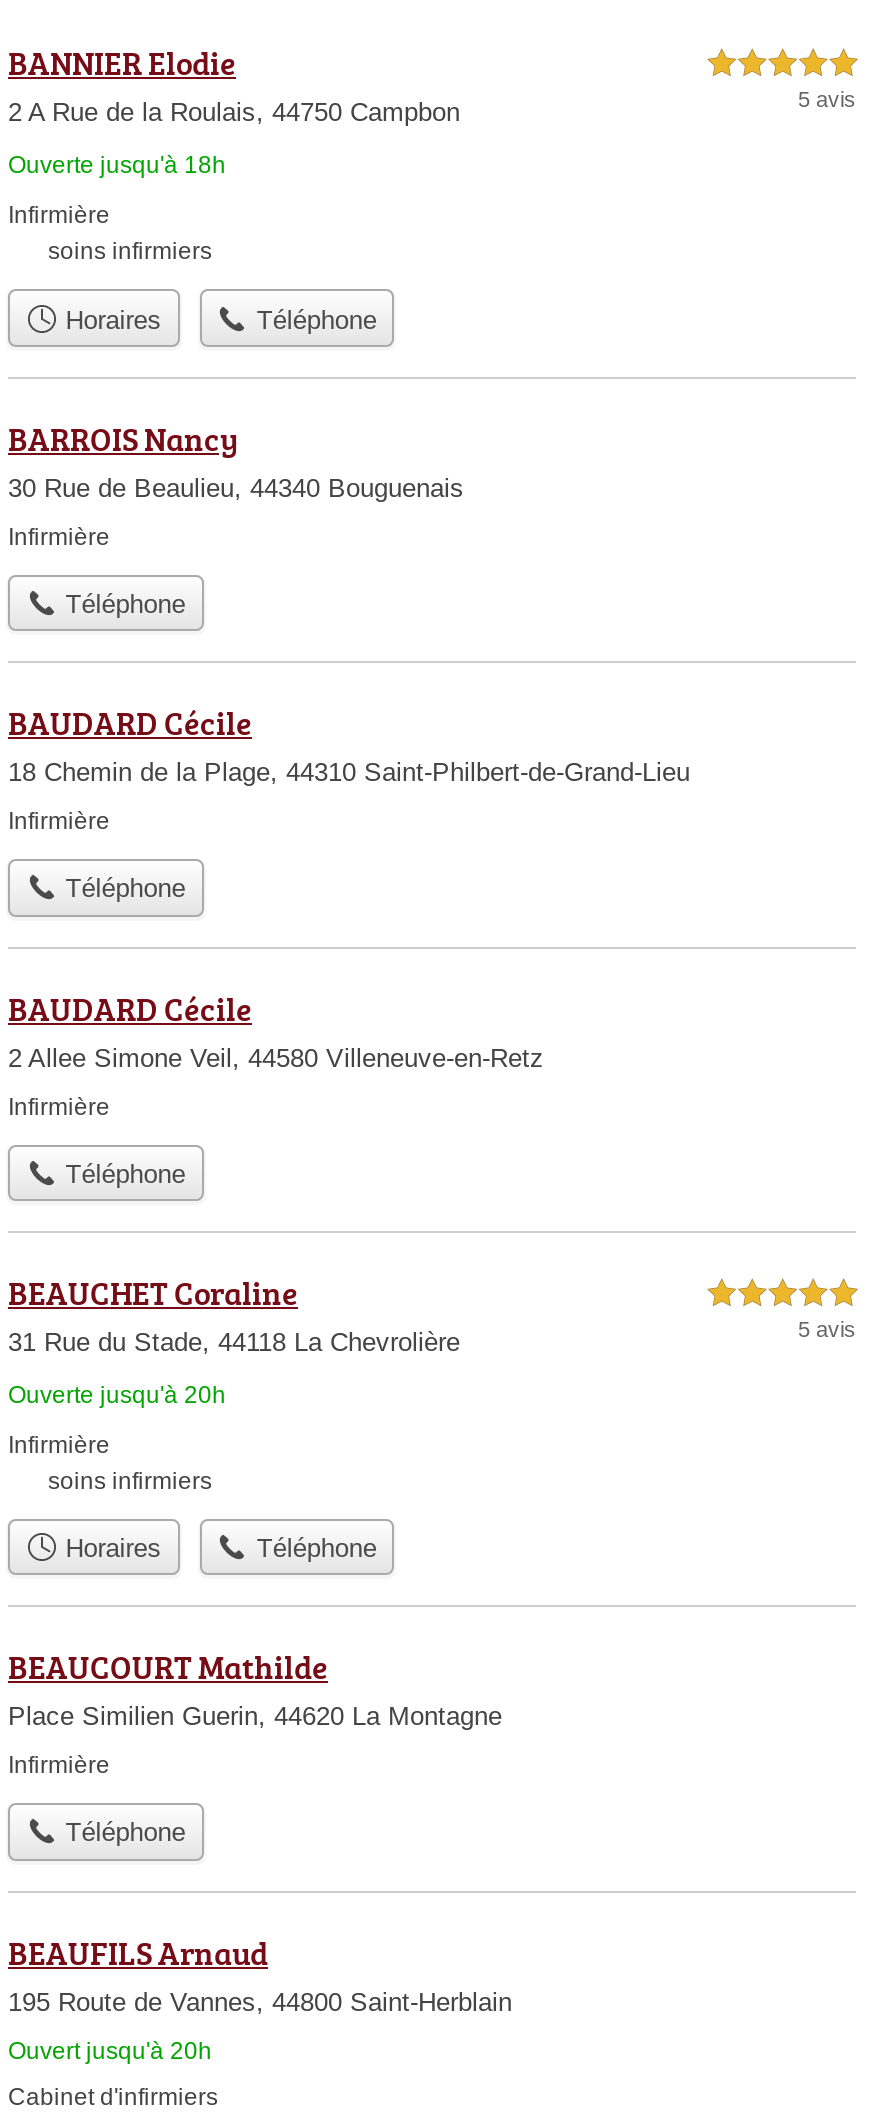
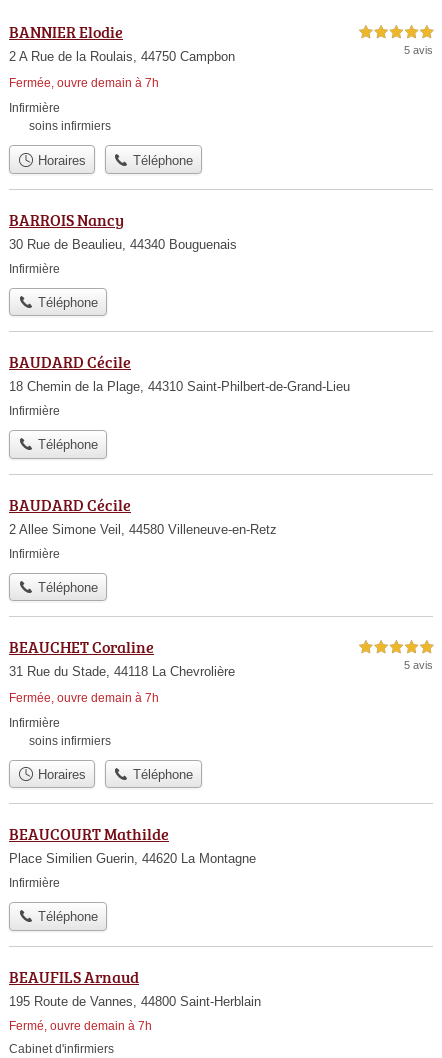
- Ouverte jusqu'à 18h
+ Fermée, ouvre demain à 7h

- Ouverte jusqu'à 20h
+ Fermée, ouvre demain à 7h

- Ouvert jusqu'à 20h
+ Fermé, ouvre demain à 7h
